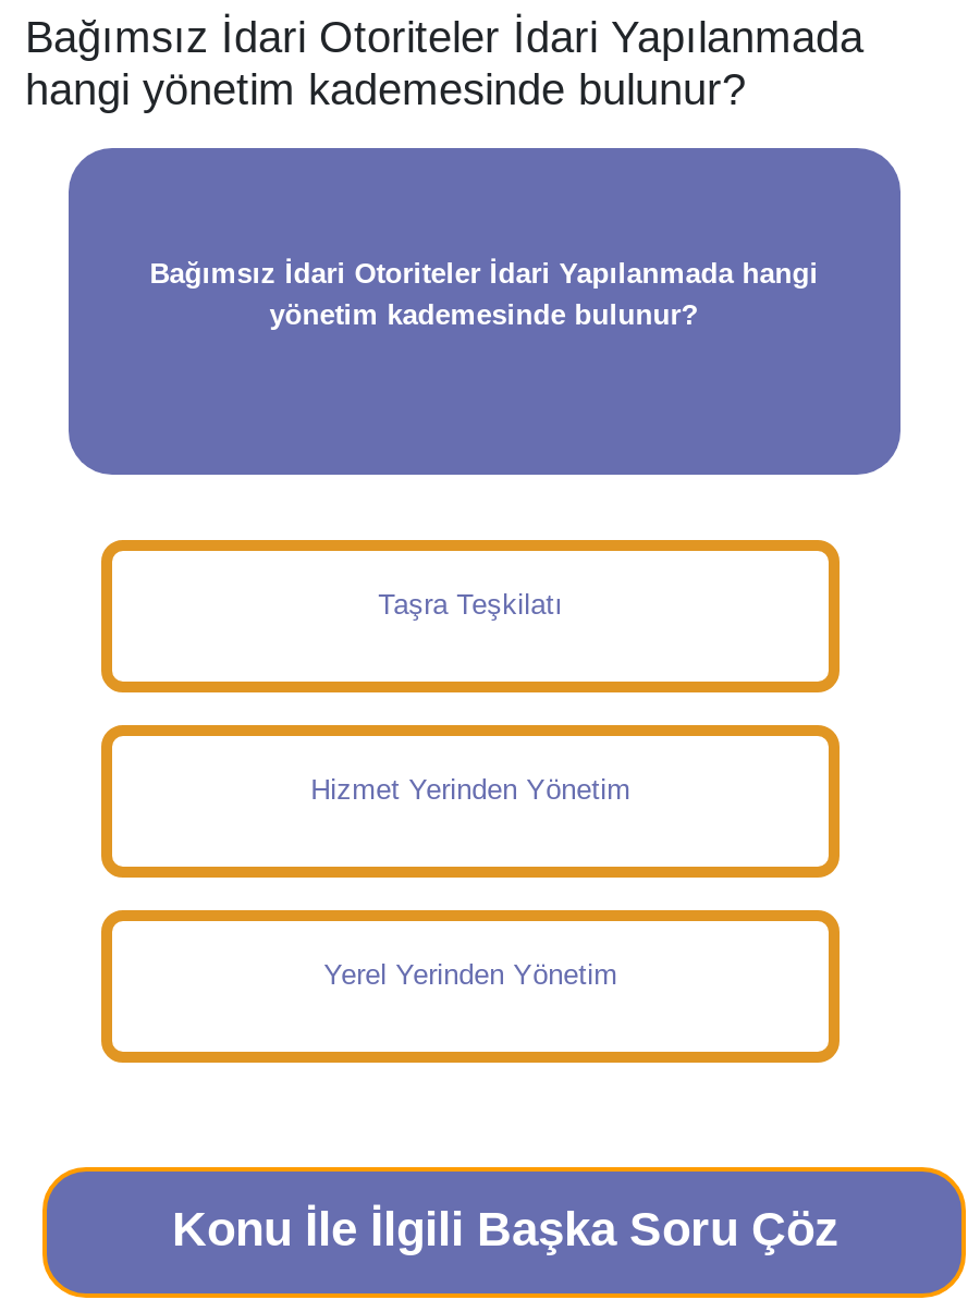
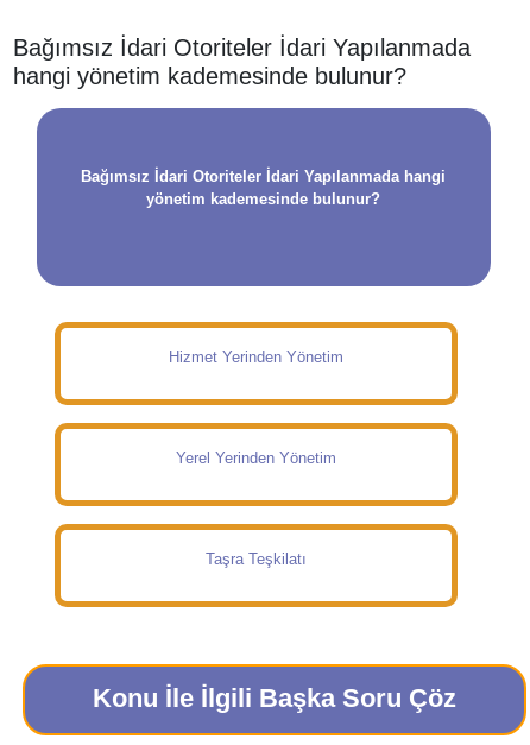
moved down: Taşra Teşkilatı

moved up: Hizmet Yerinden Yönetim | Yerel Yerinden Yönetim
